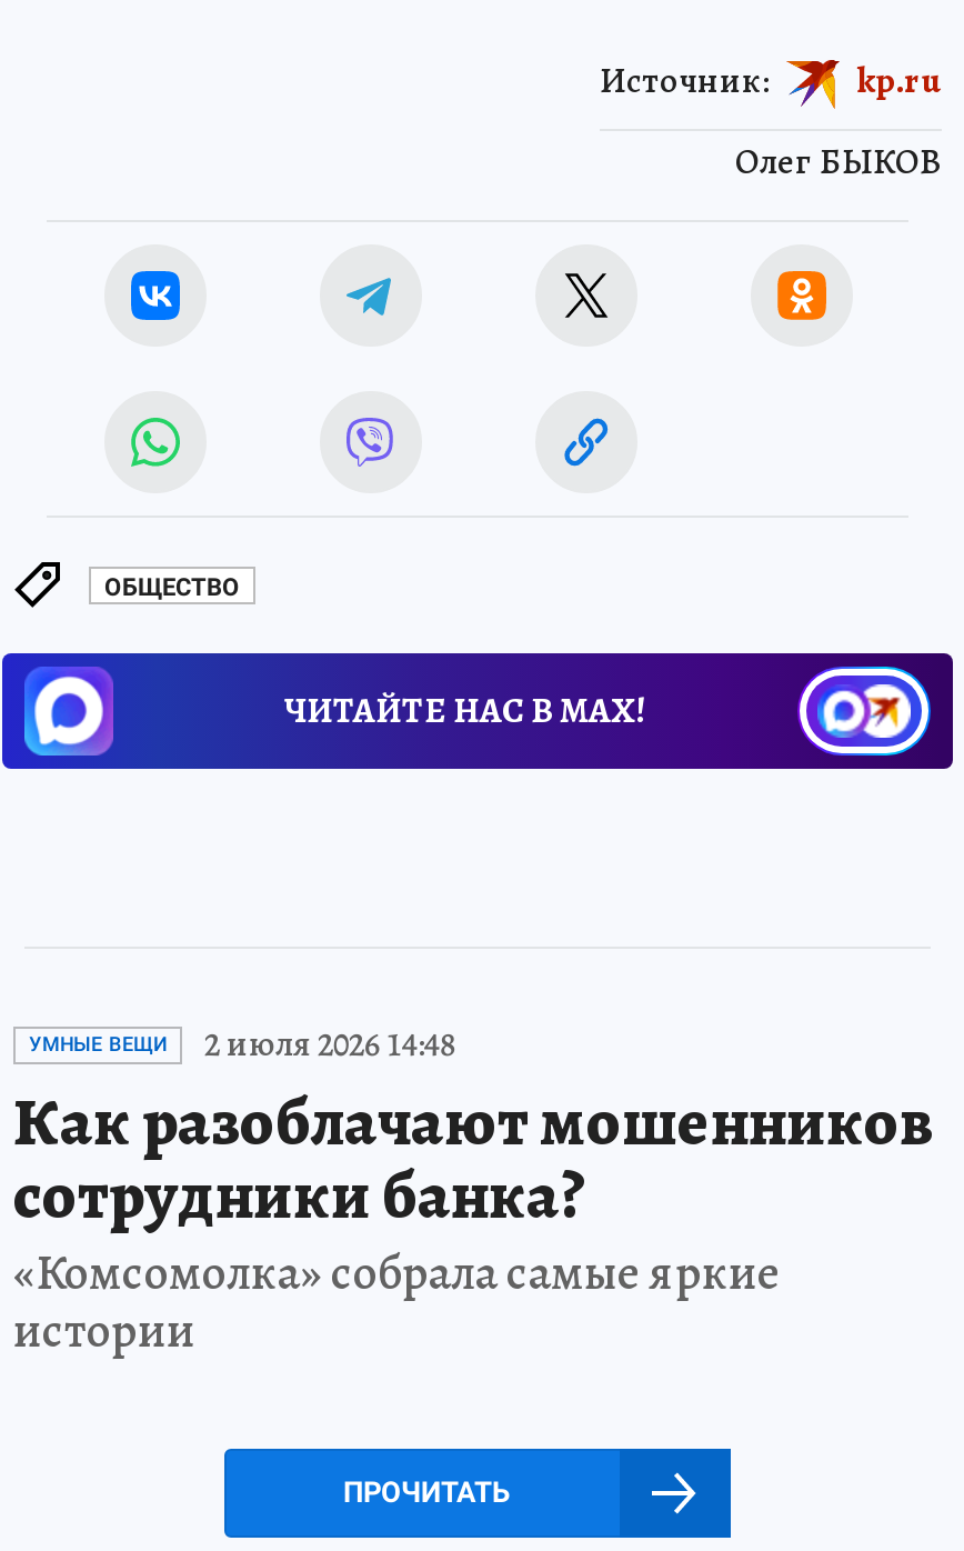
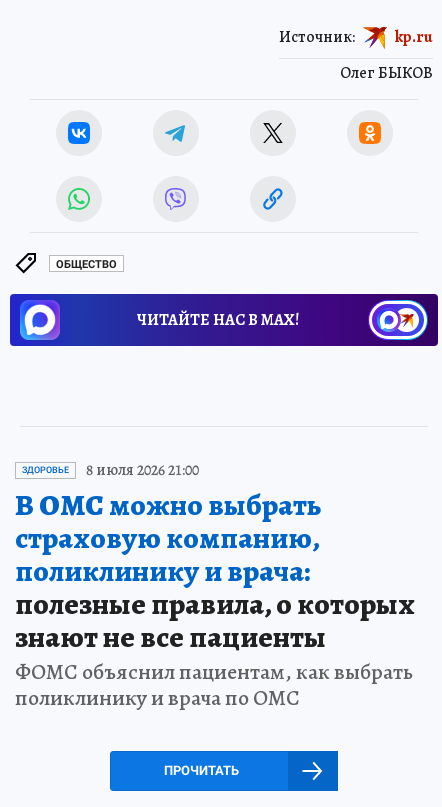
- УМНЫЕ ВЕЩИ
- 2 июля 2026 14:48
- Как разоблачают мошенников
- сотрудники банка?
- «Комсомолка» собрала самые яркие
- истории
+ ЗДОРОВЬЕ
+ 8 июля 2026 21:00
+ В ОМС можно выбрать
+ страховую компанию,
+ поликлинику и врача:
+ полезные правила, о которых
+ знают не все пациенты
+ ФОМС объяснил пациентам, как выбрать
+ поликлинику и врача по ОМС
